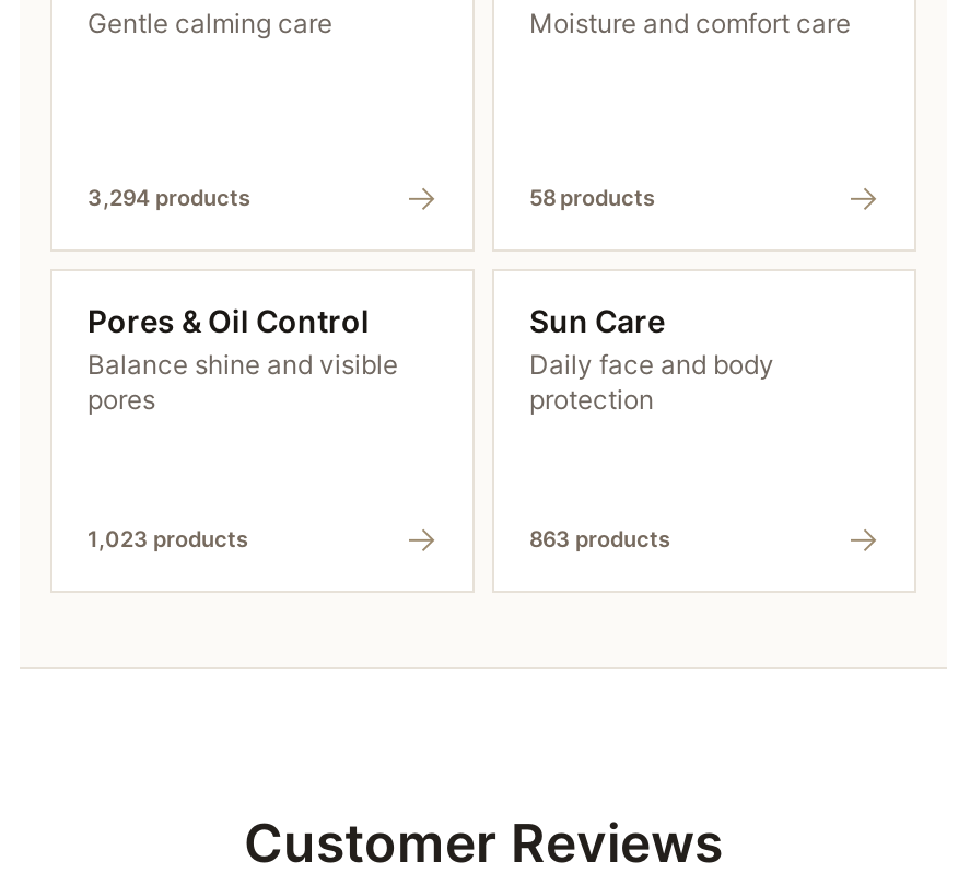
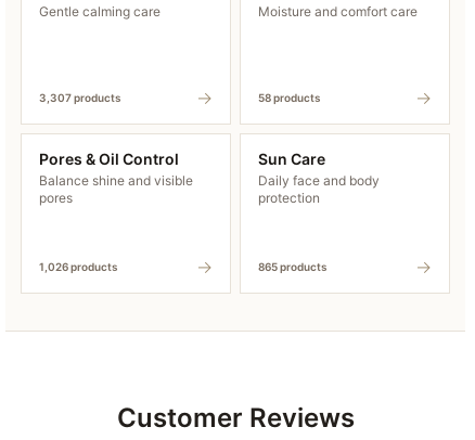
- 3,294 products
+ 3,307 products

- 1,023 products
+ 1,026 products

- 863 products
+ 865 products
